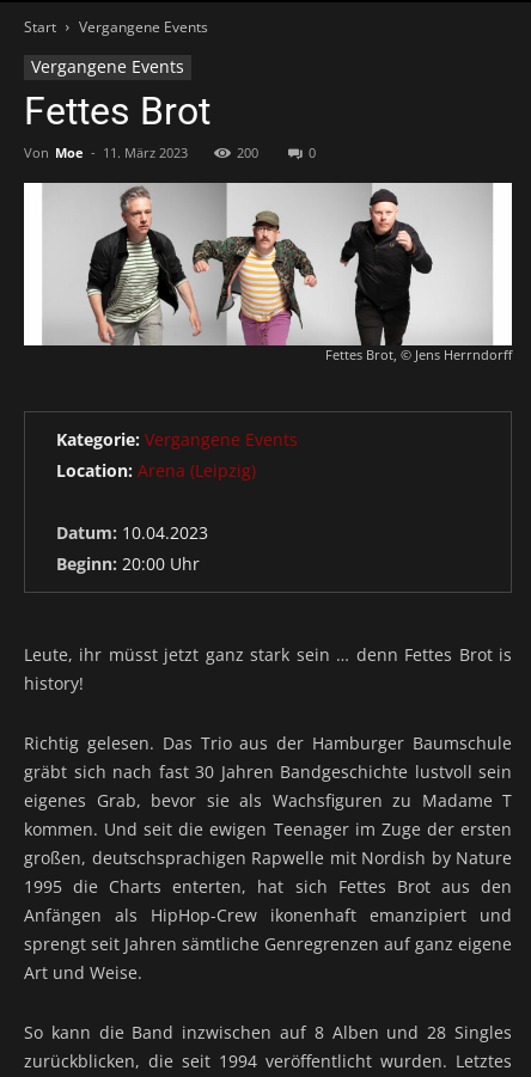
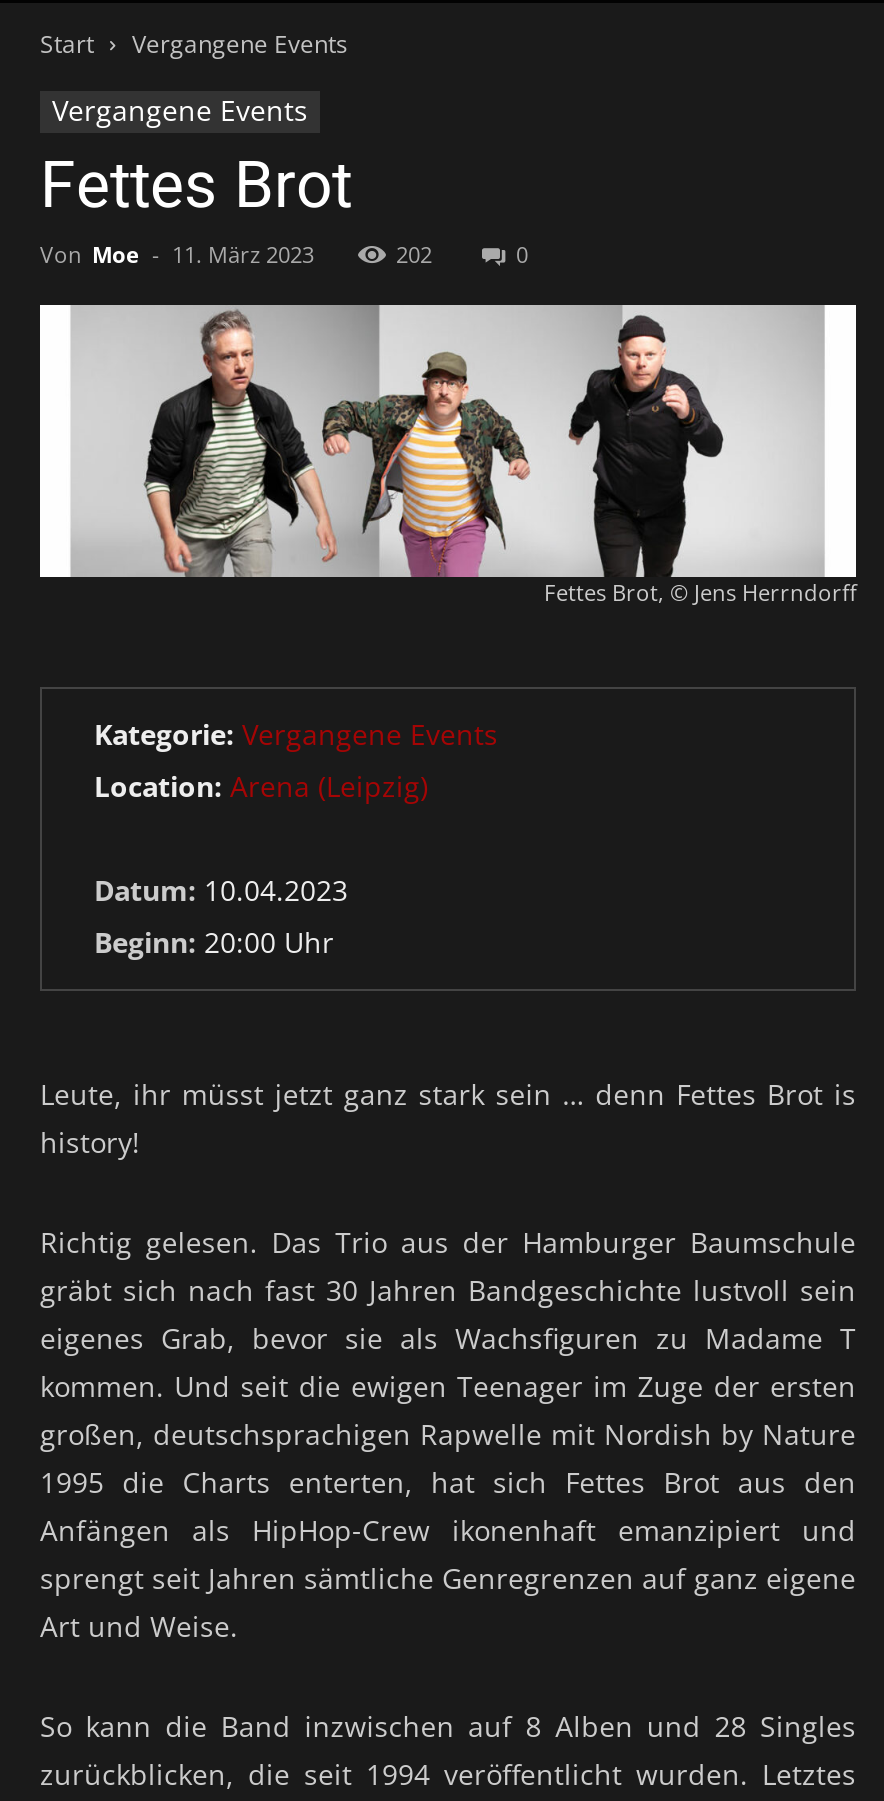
- 200
+ 202
